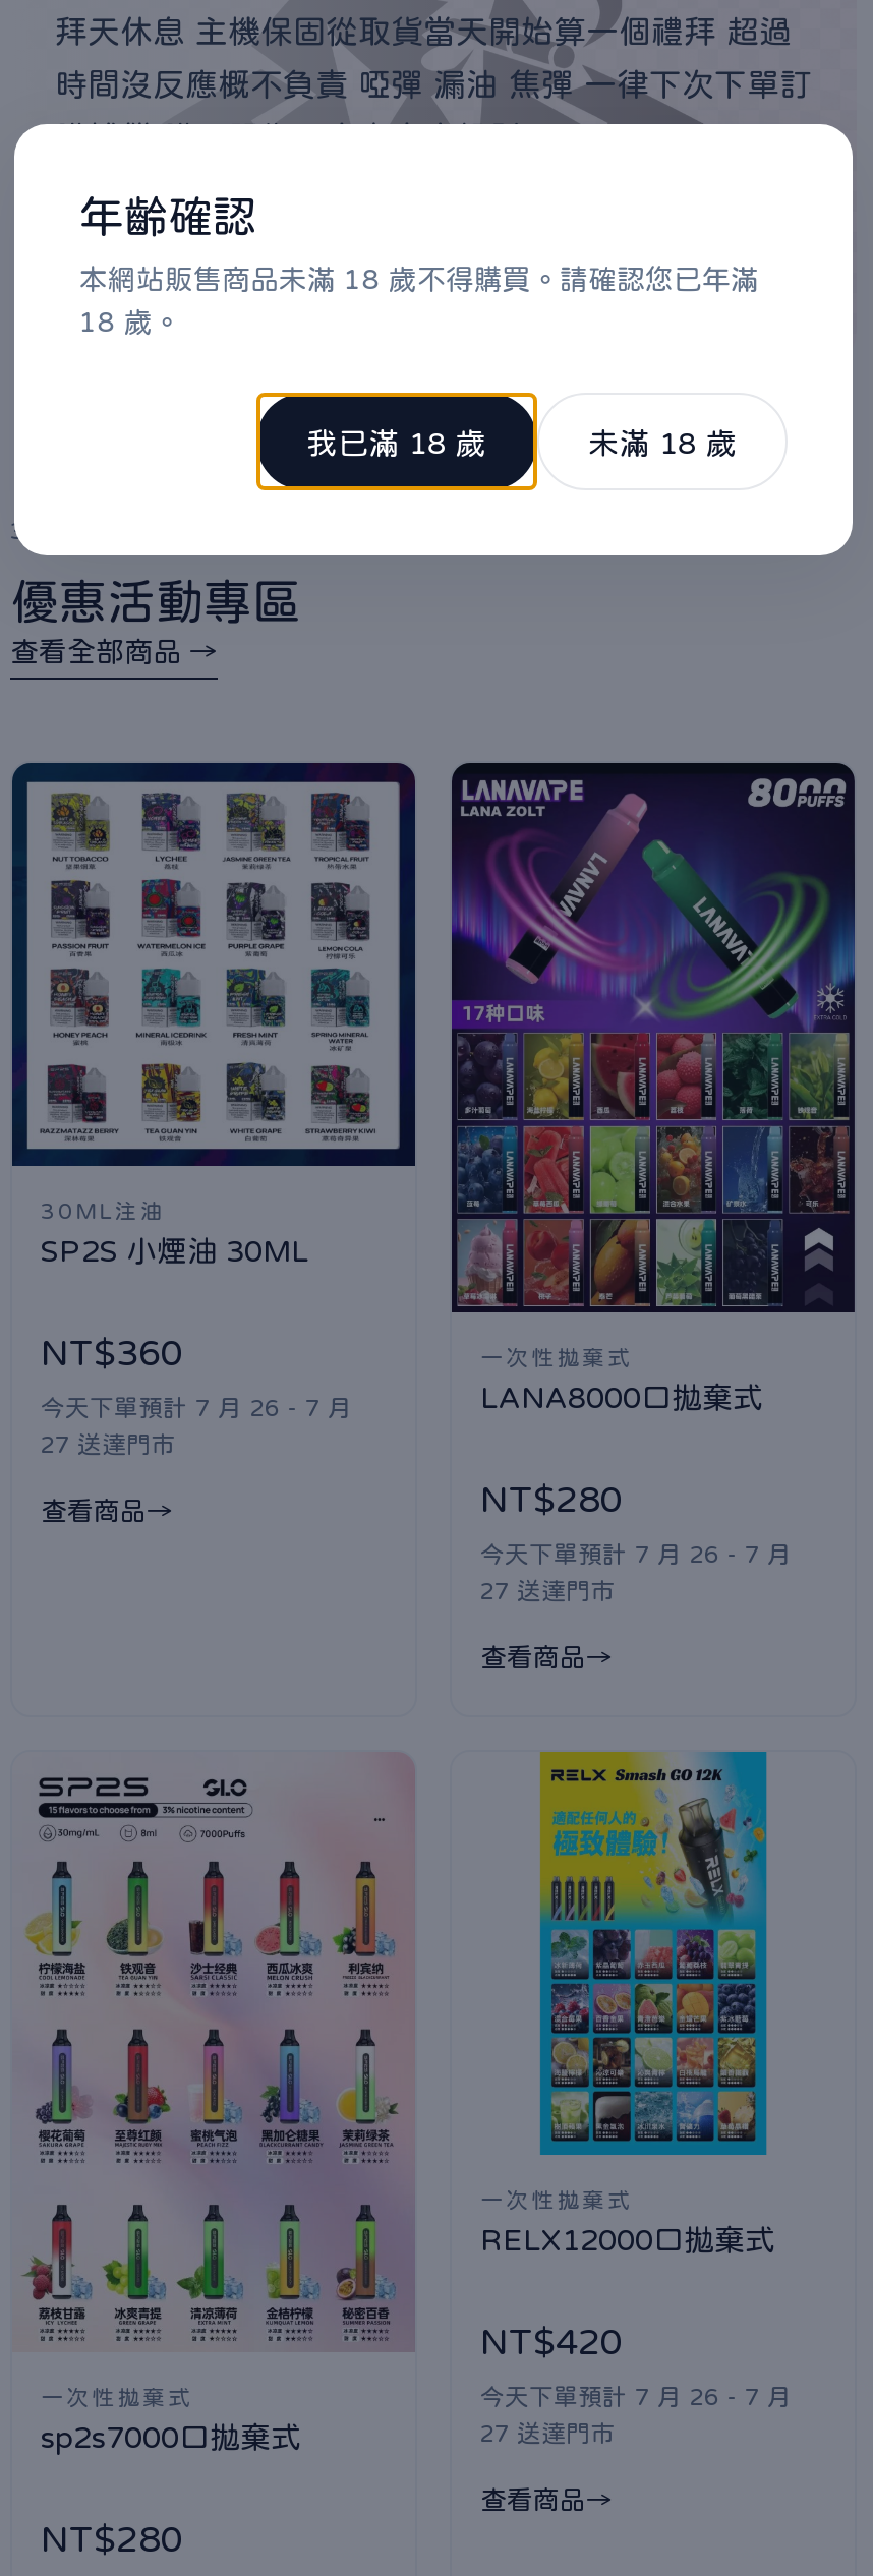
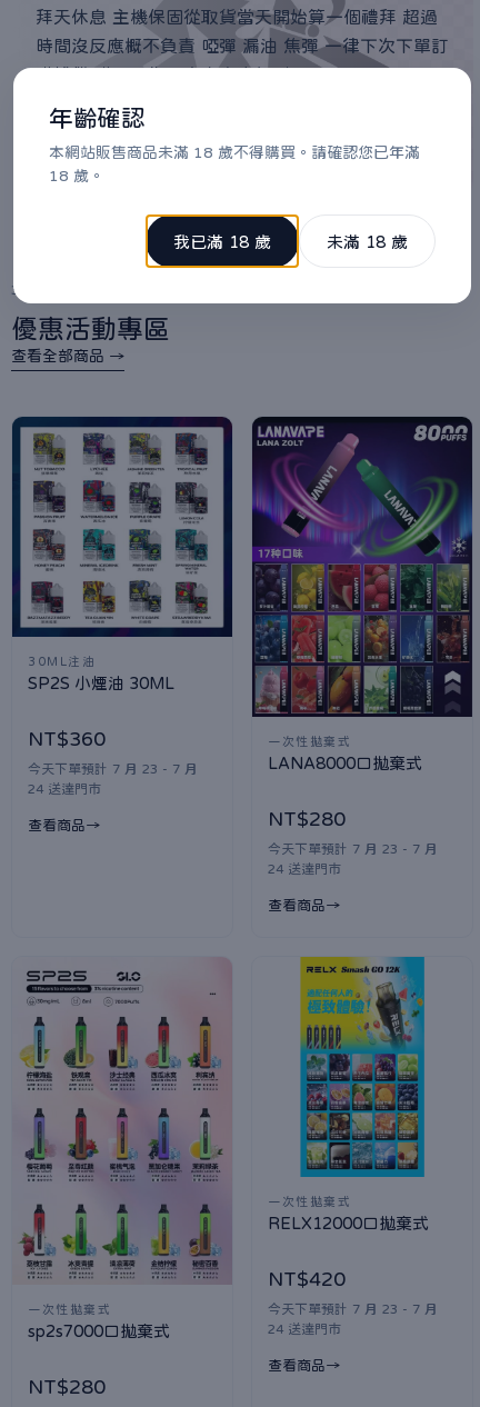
- 今天下單預計 7 月 26 - 7 月
+ 今天下單預計 7 月 23 - 7 月

- 27 送達門市
+ 24 送達門市

- 今天下單預計 7 月 26 - 7 月
+ 今天下單預計 7 月 23 - 7 月

- 27 送達門市
+ 24 送達門市

- 今天下單預計 7 月 26 - 7 月
+ 今天下單預計 7 月 23 - 7 月

- 27 送達門市
+ 24 送達門市
